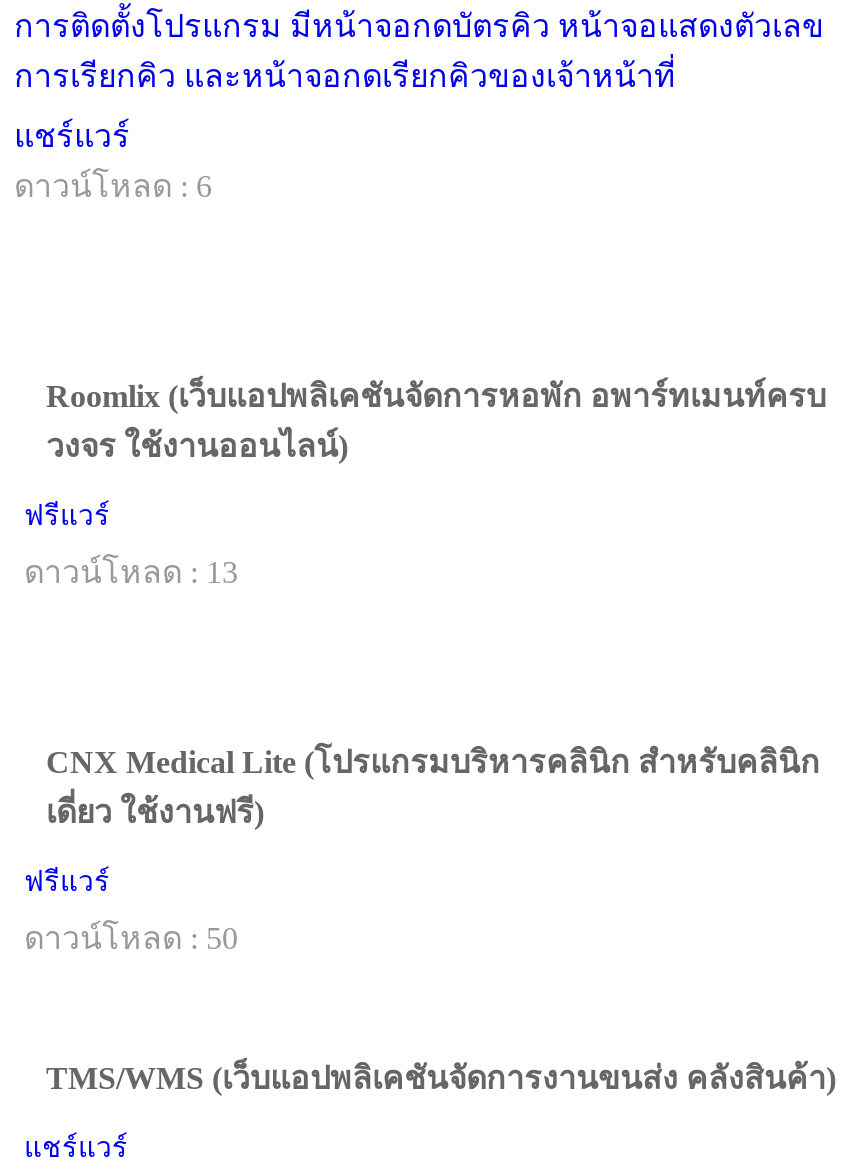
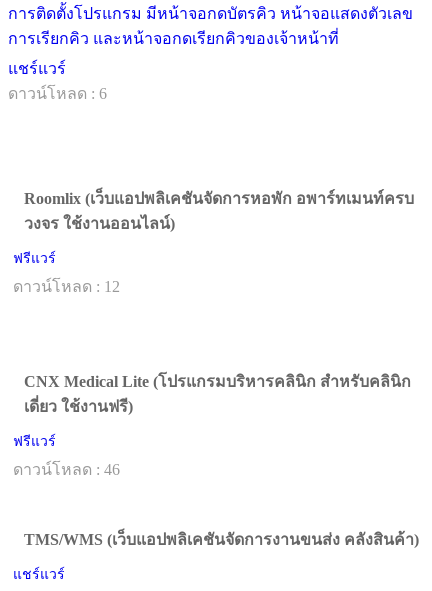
- ดาวน์โหลด : 13
+ ดาวน์โหลด : 12

- ดาวน์โหลด : 50
+ ดาวน์โหลด : 46
